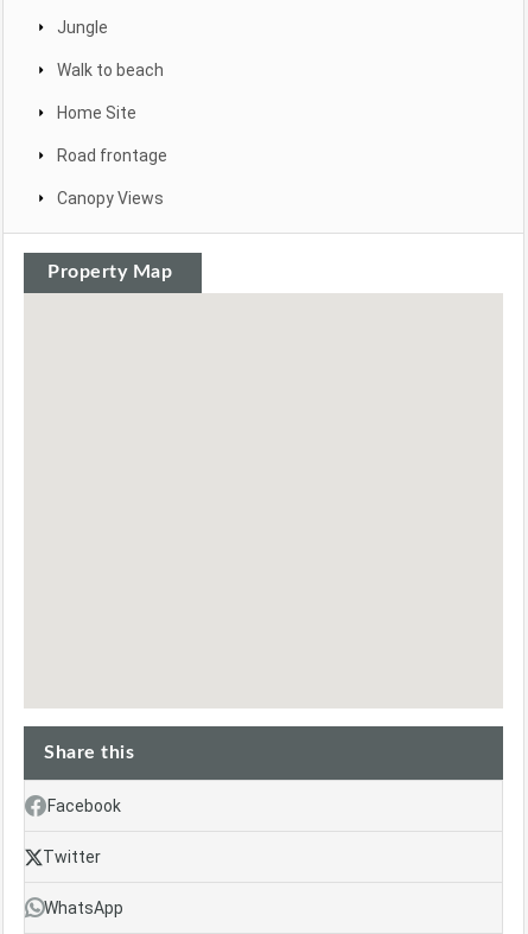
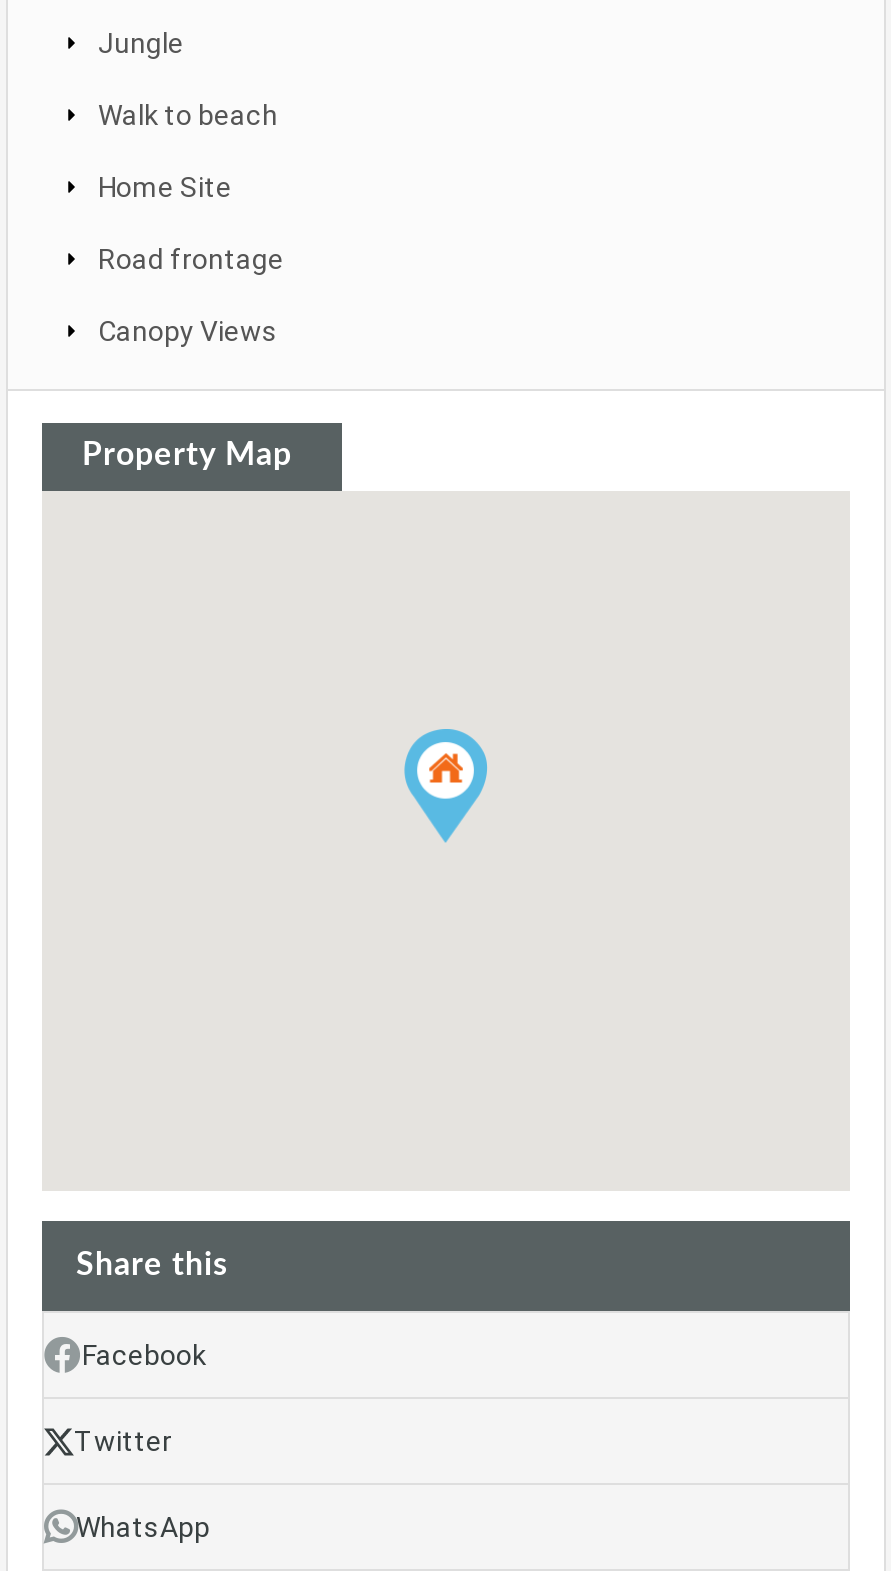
+ [image]
